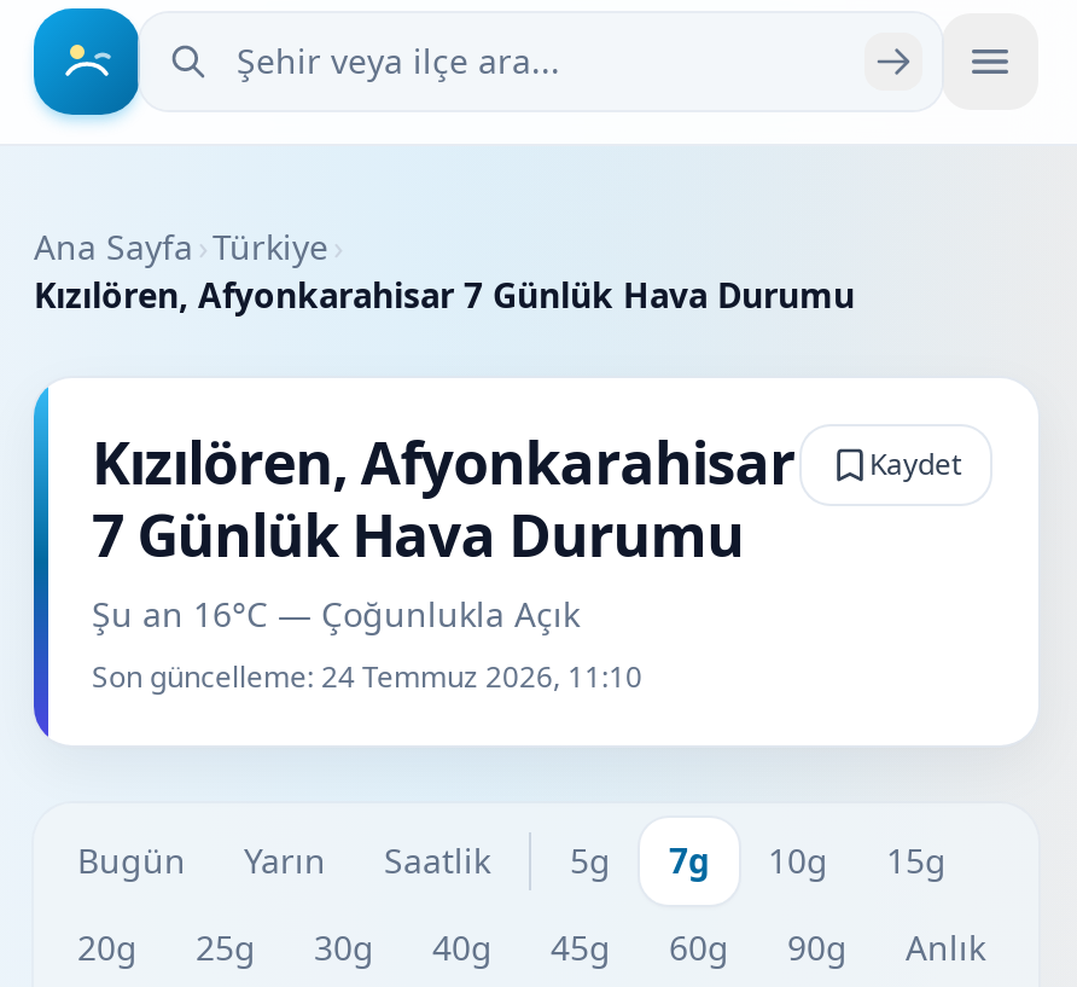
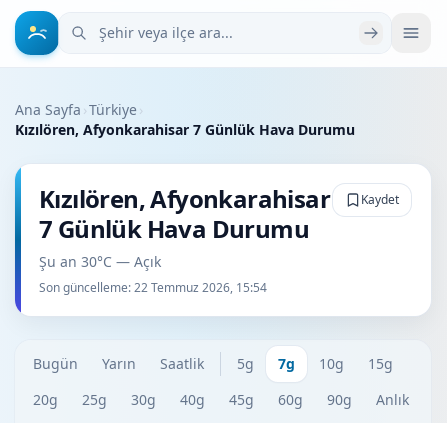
- Şu an 16°C — Çoğunlukla Açık
- Son güncelleme: 24 Temmuz 2026, 11:10
+ Şu an 30°C — Açık
+ Son güncelleme: 22 Temmuz 2026, 15:54
